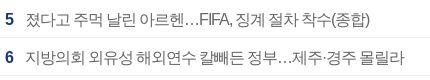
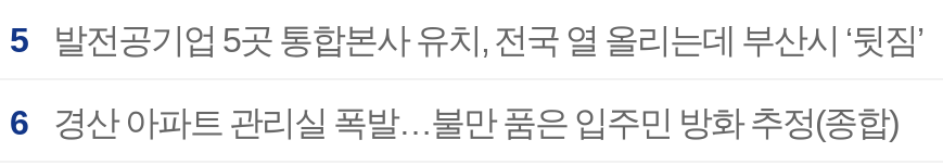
- 졌다고 주먹 날린 아르헨…FIFA, 징계 절차 착수(종합)
+ 발전공기업 5곳 통합본사 유치, 전국 열 올리는데 부산시 ‘뒷짐’

- 지방의회 외유성 해외연수 칼빼든 정부…제주·경주 몰릴라
+ 경산 아파트 관리실 폭발…불만 품은 입주민 방화 추정(종합)
